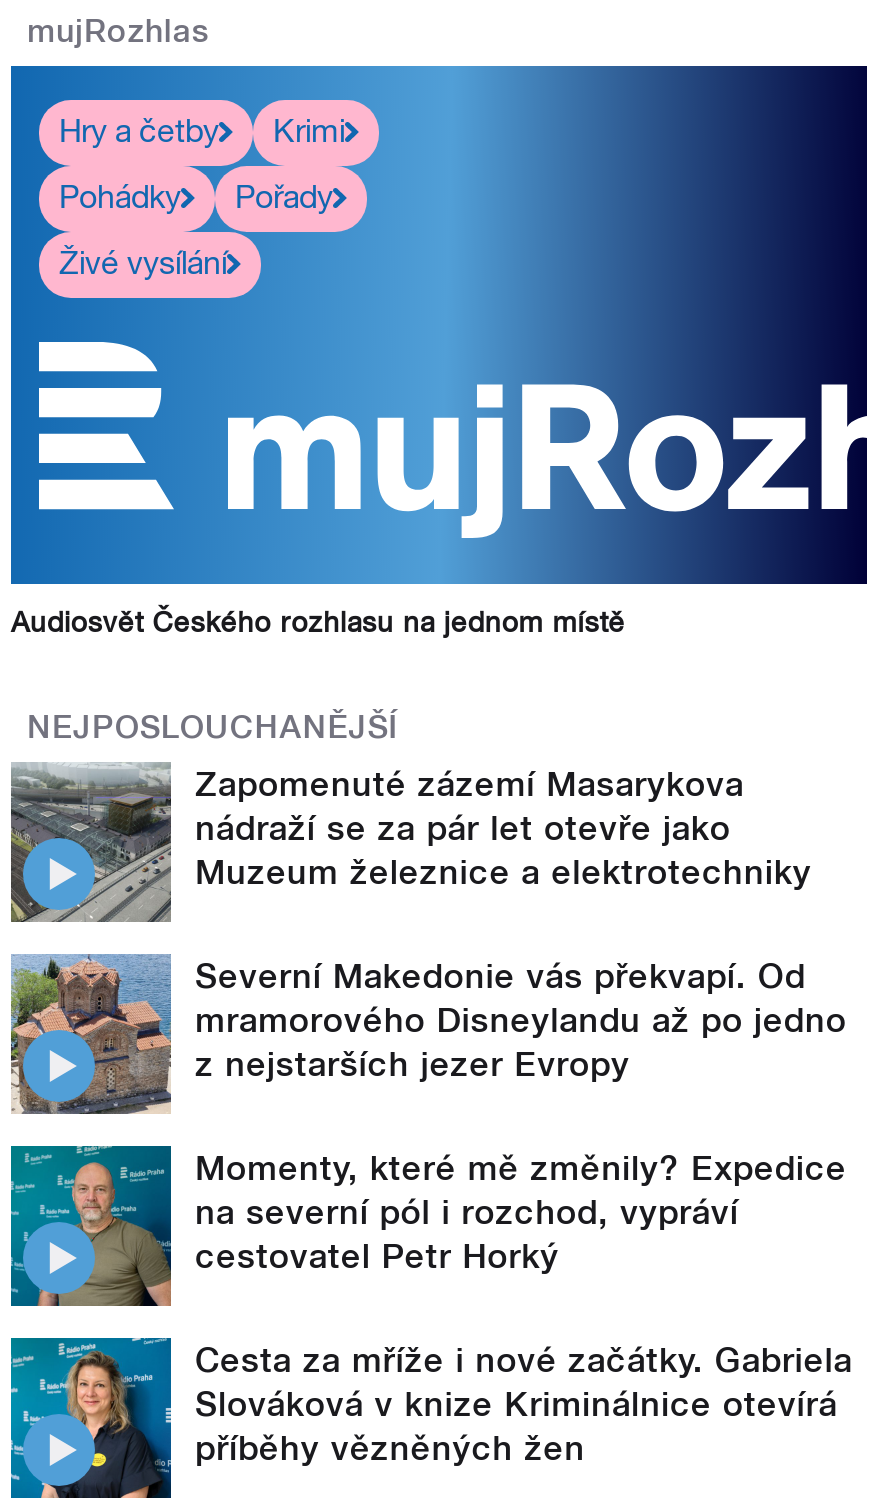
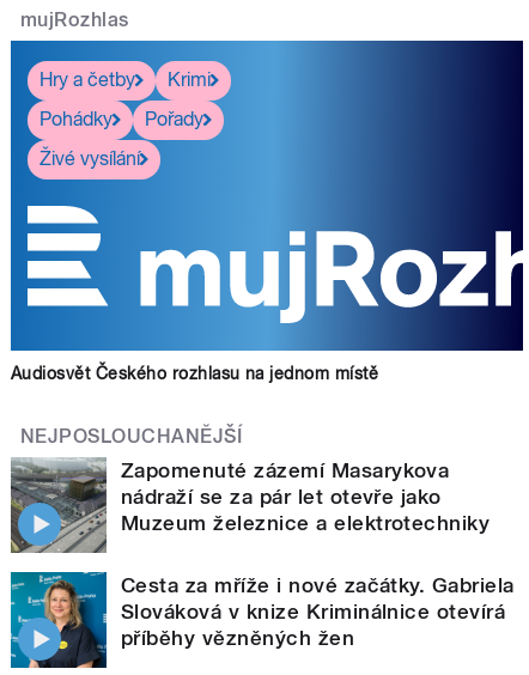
- [image]
- Severní Makedonie vás překvapí. Od
- mramorového Disneylandu až po jedno
- z nejstarších jezer Evropy
- Momenty, které mě změnily? Expedice
- na severní pól i rozchod, vypráví
- cestovatel Petr Horký

- [image]
